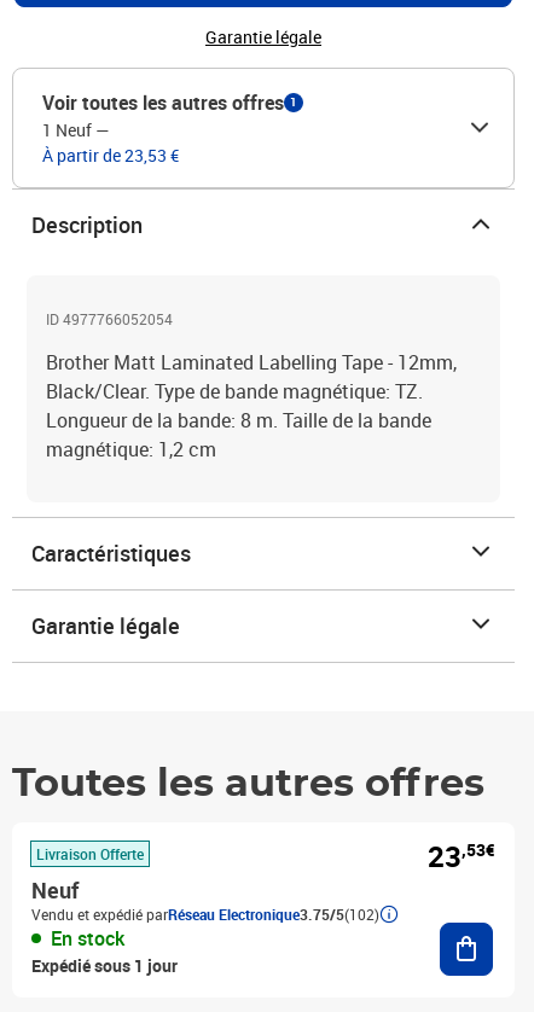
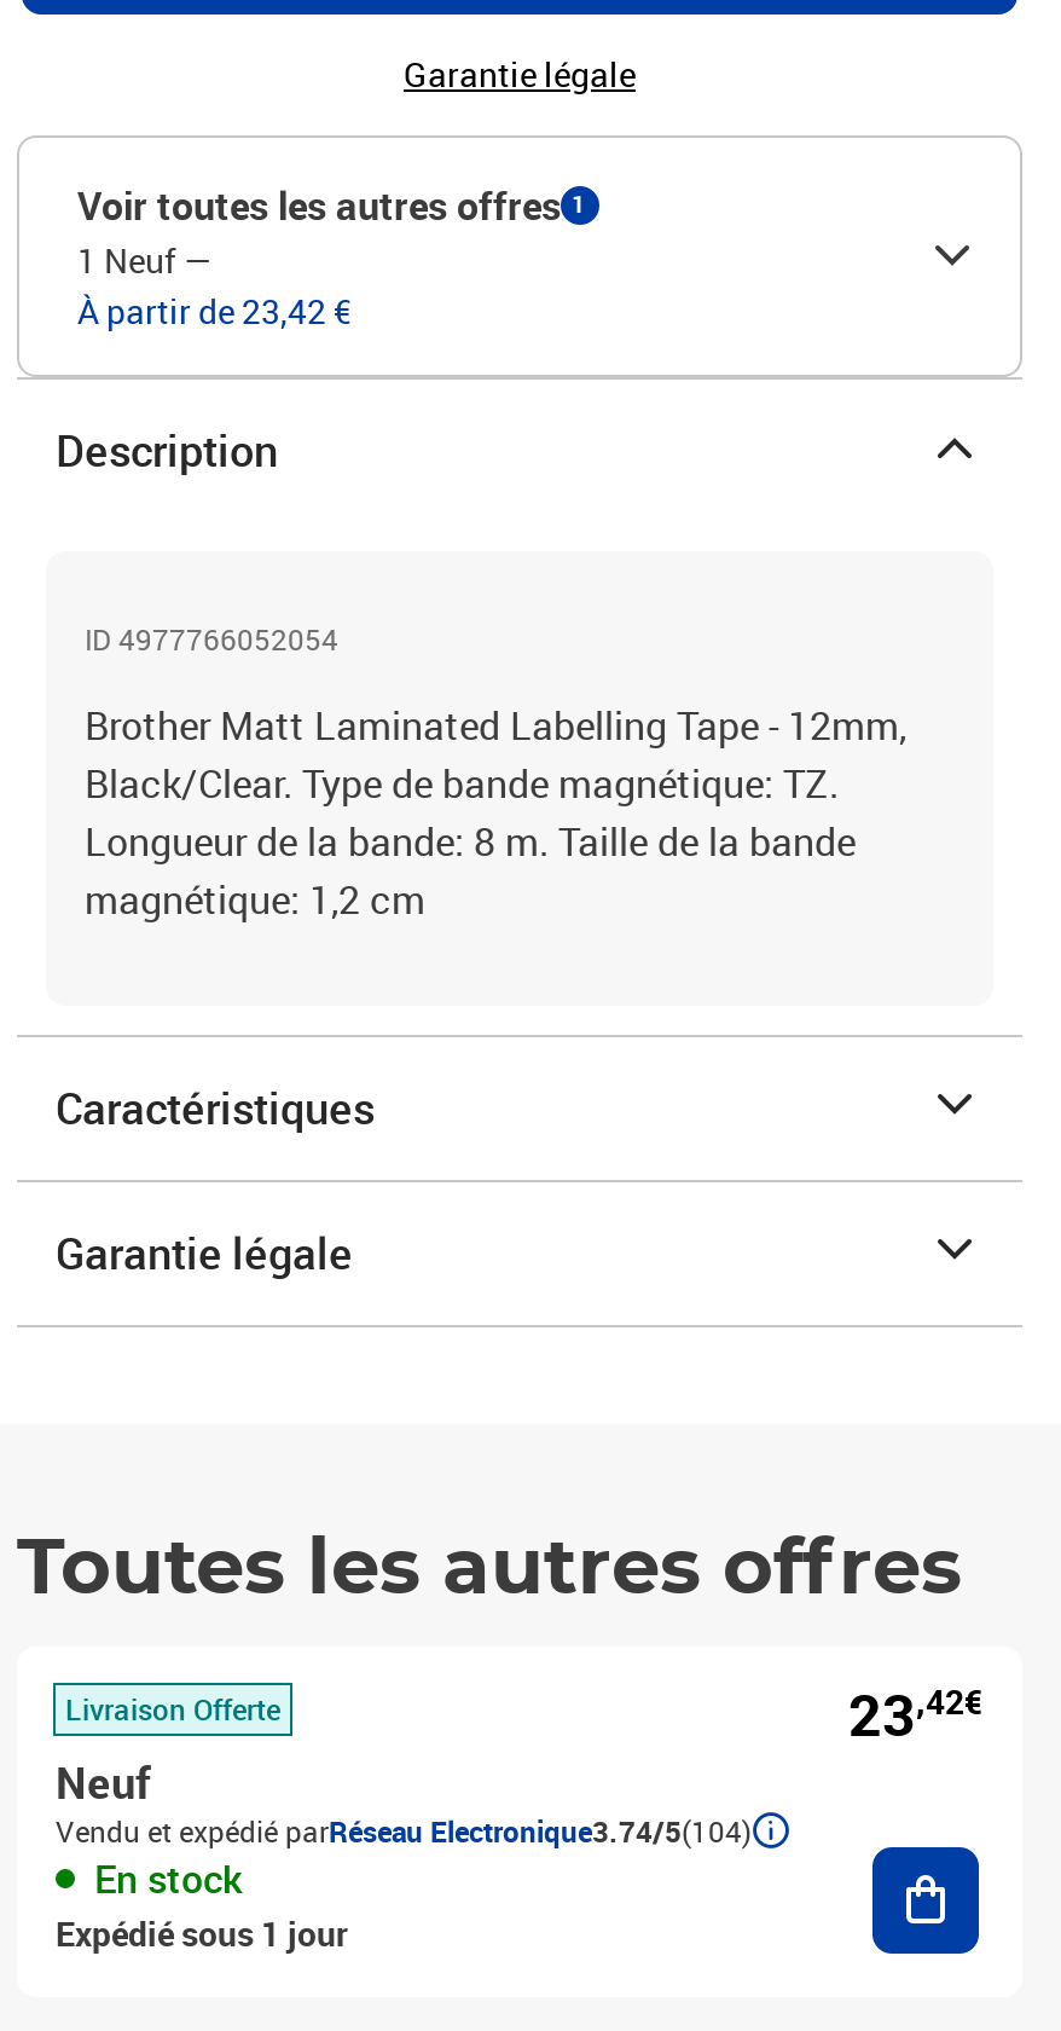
- À partir de 23,53 €
+ À partir de 23,42 €

- 23,53€
+ 23,42€

- Vendu et expédié parRéseau Electronique3.75/5(102)
+ Vendu et expédié parRéseau Electronique3.74/5(104)
